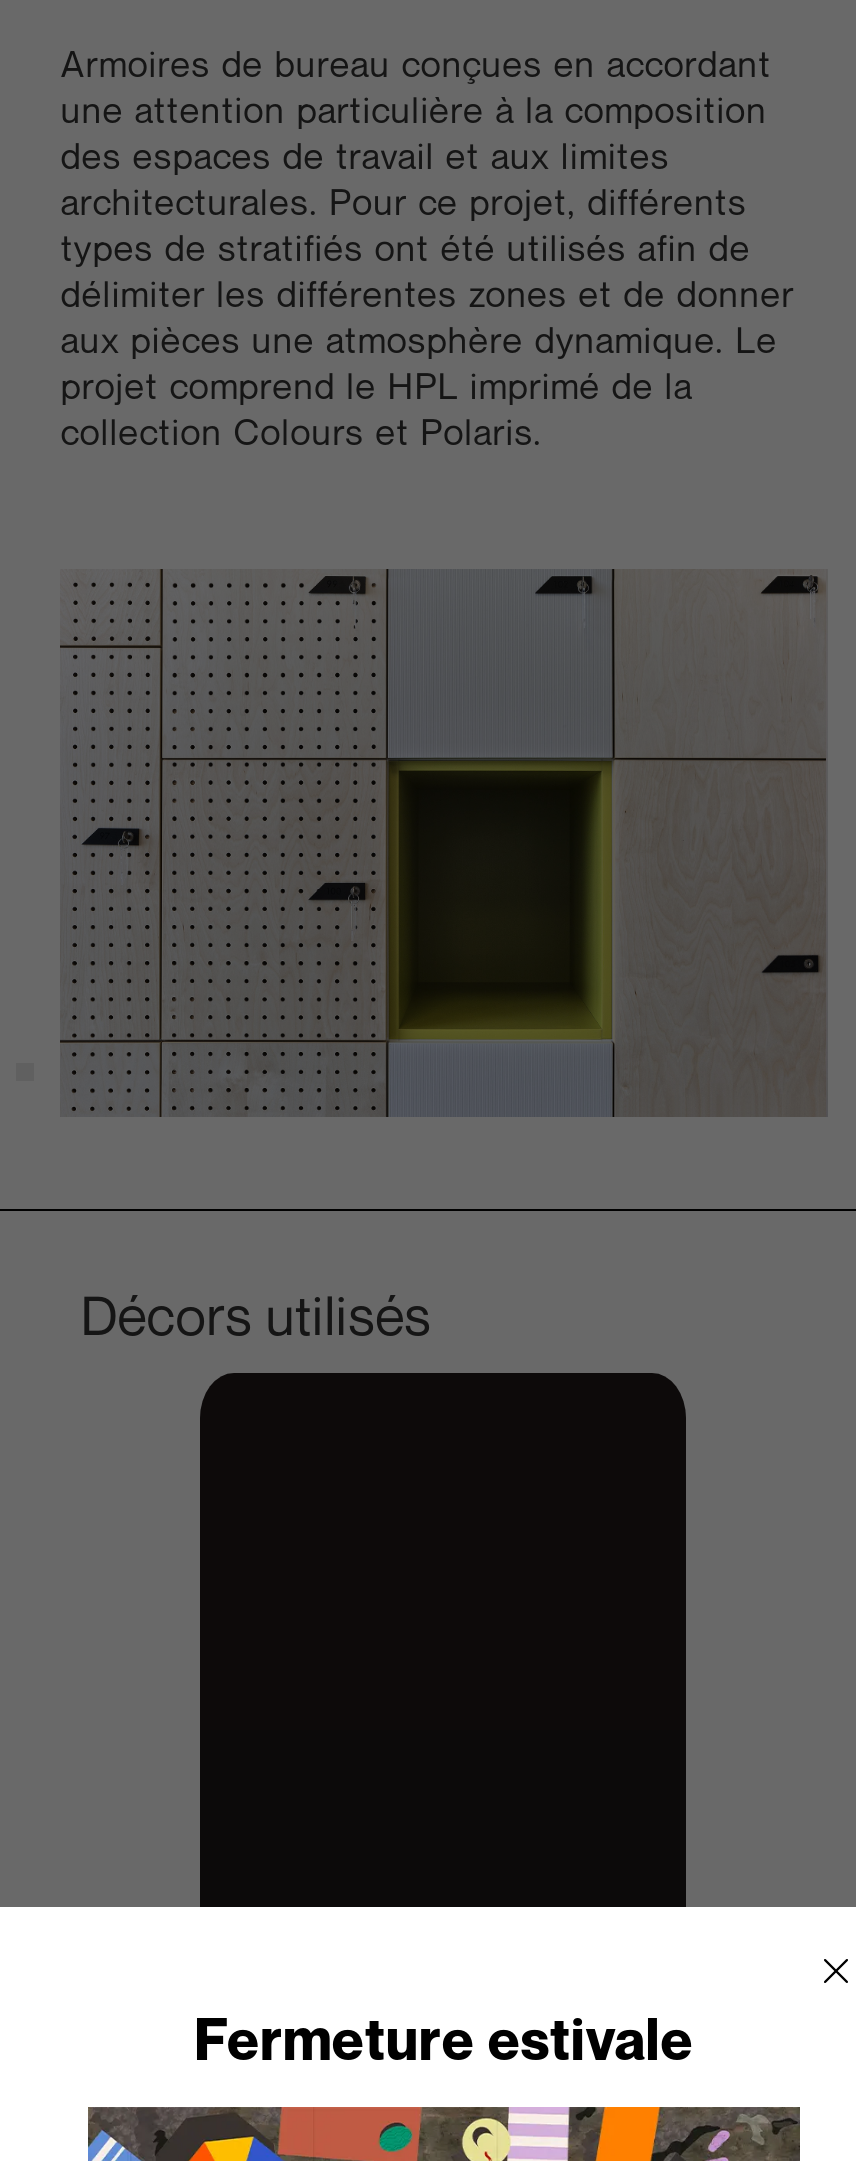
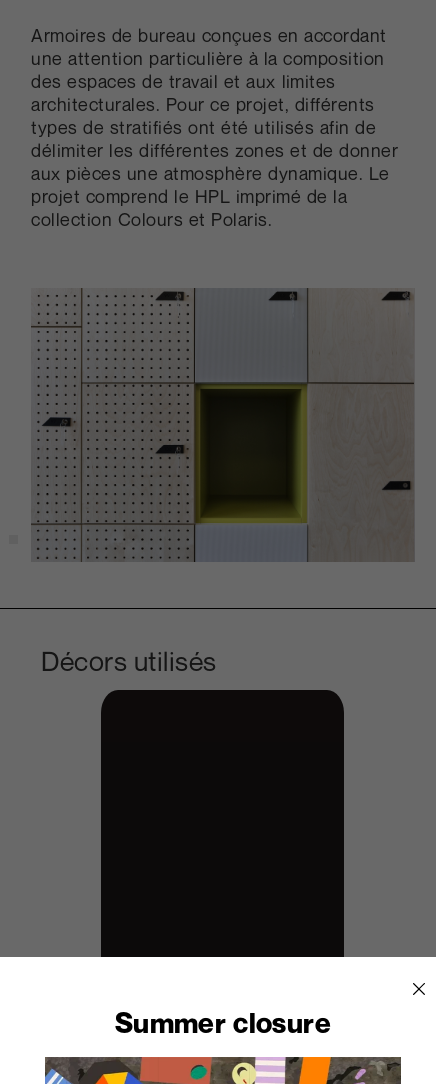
- Fermeture estivale
+ Summer closure
